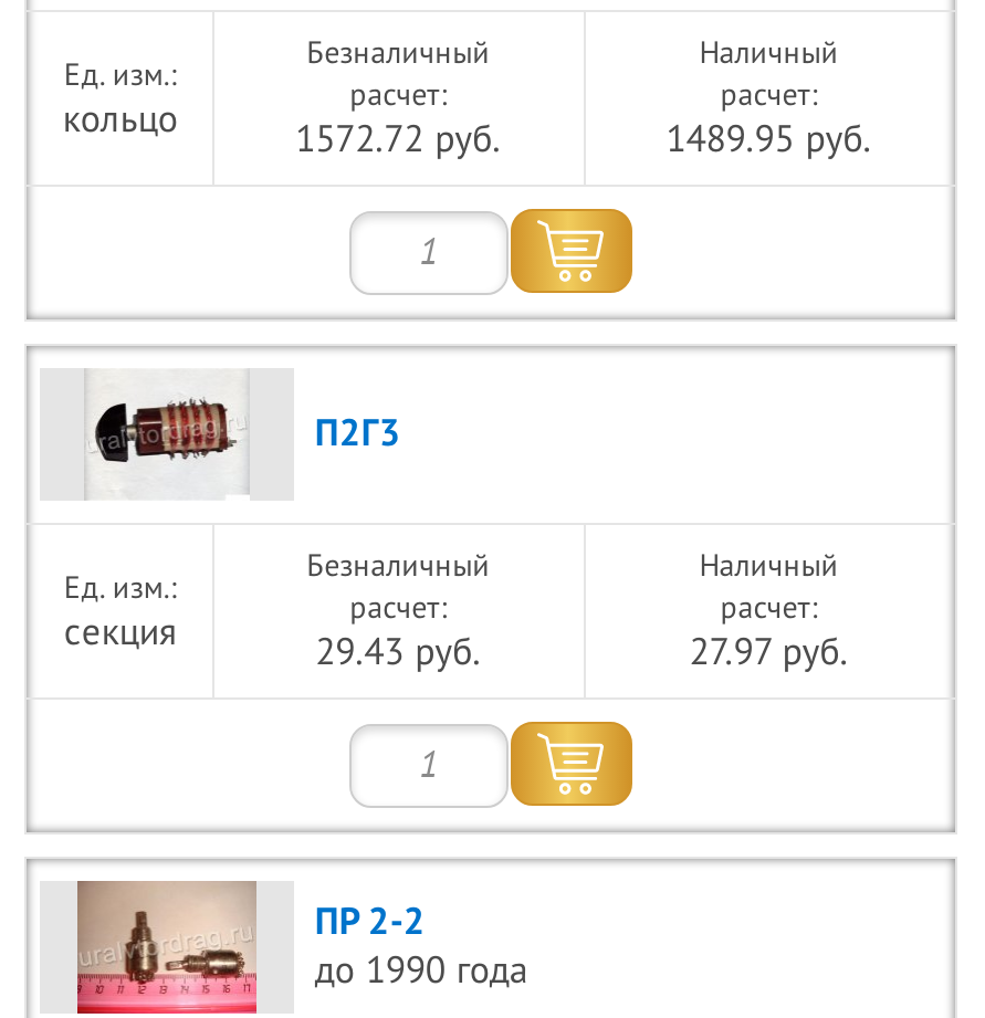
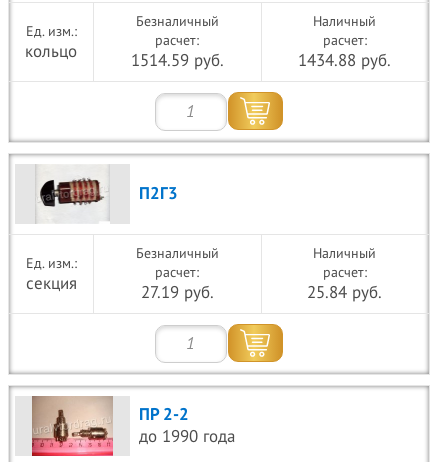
- 1572.72 руб.
+ 1514.59 руб.

- 1489.95 руб.
+ 1434.88 руб.

- 29.43 руб.
+ 27.19 руб.

- 27.97 руб.
+ 25.84 руб.
